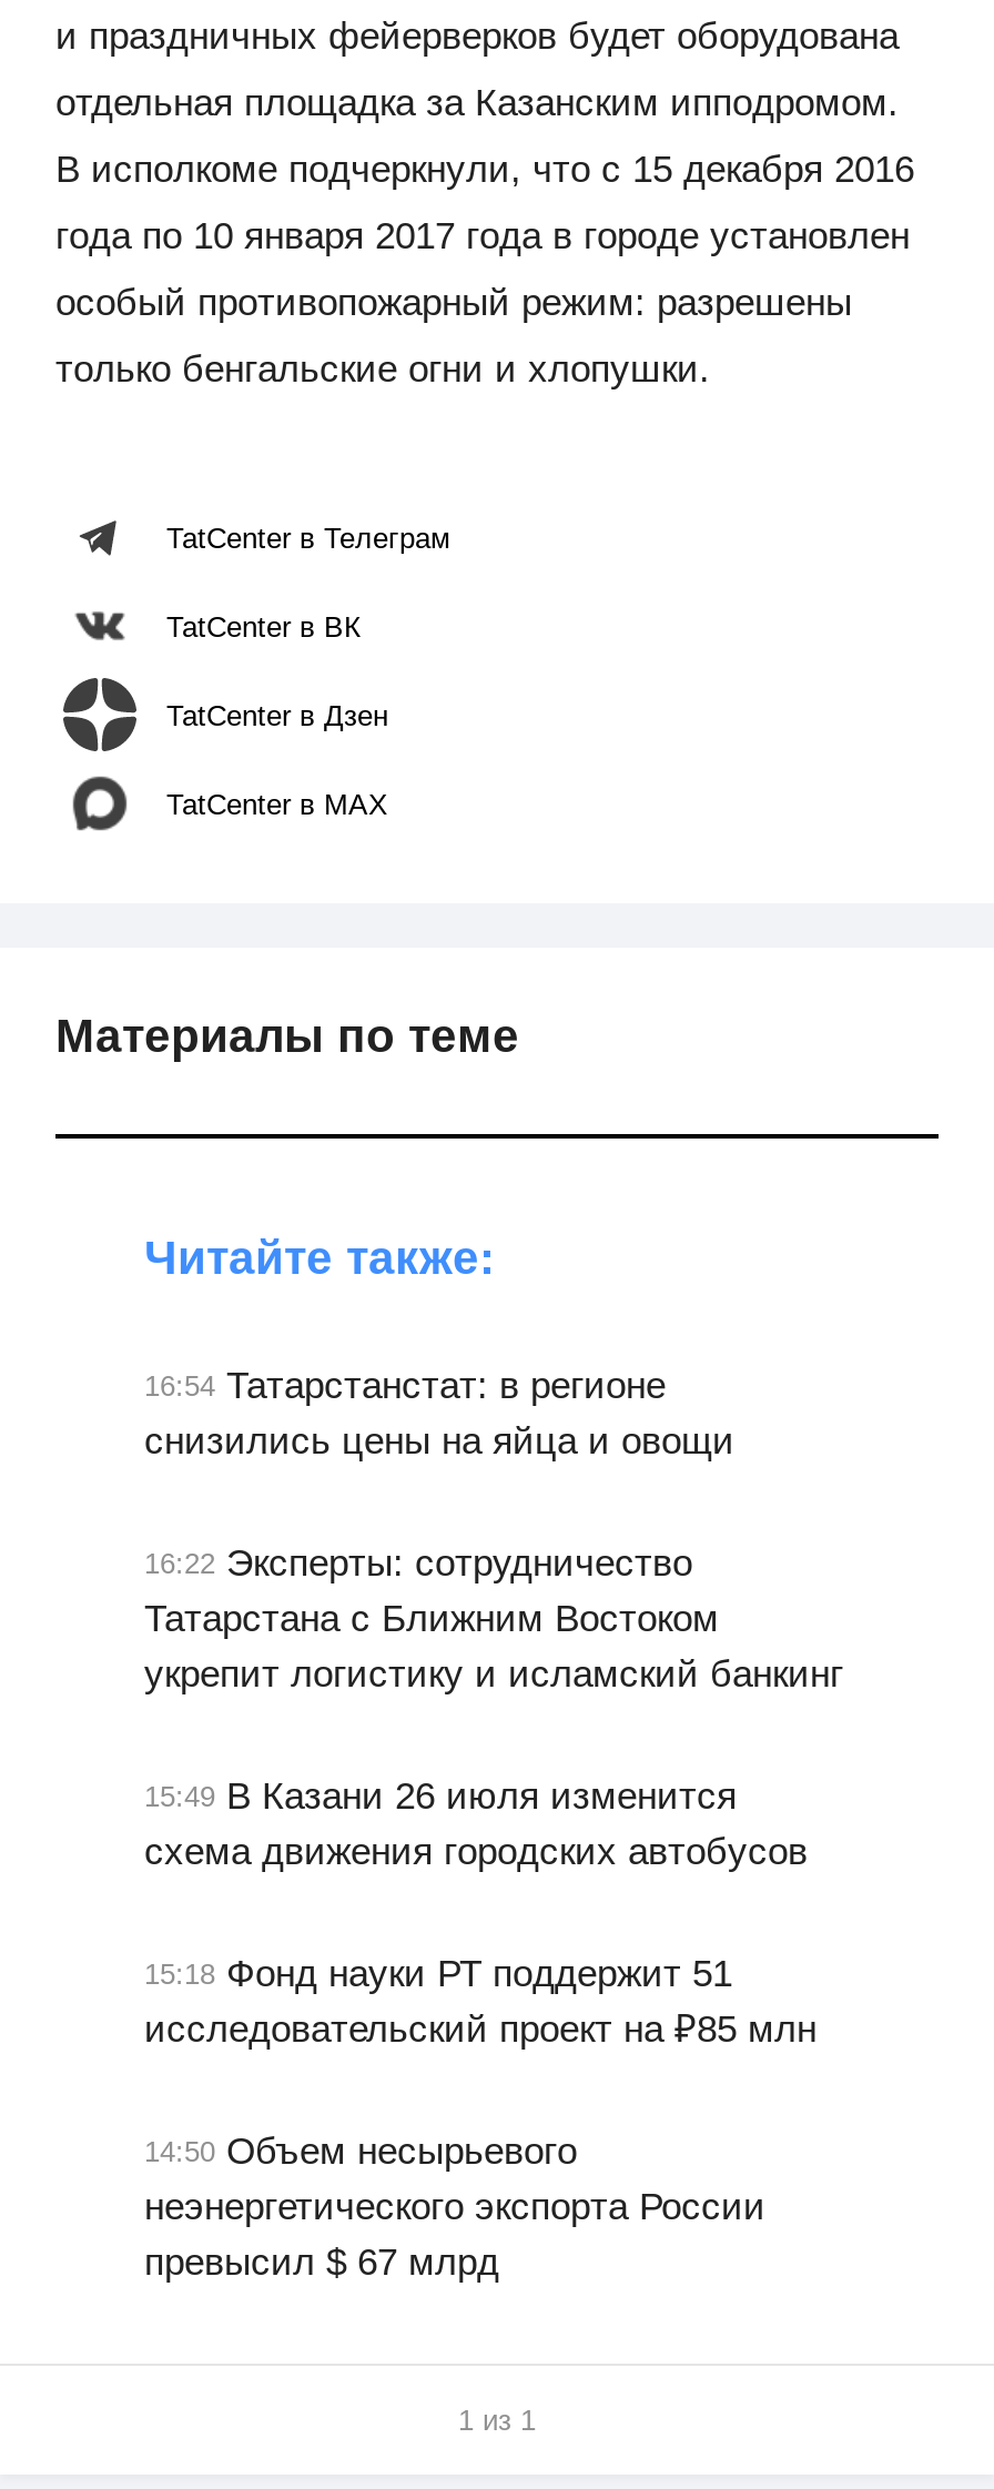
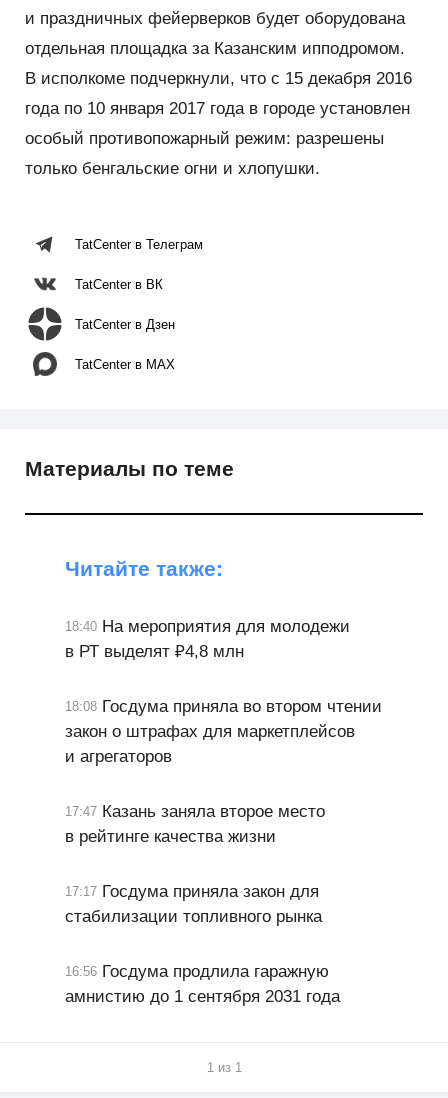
- 16:54 Татарстанстат: в регионе
- снизились цены на яйца и овощи
+ 18:40 На мероприятия для молодежи
+ в РТ выделят ₽4,8 млн

- 16:22 Эксперты: сотрудничество
- Татарстана с Ближним Востоком
- укрепит логистику и исламский банкинг
+ 18:08 Госдума приняла во втором чтении
+ закон о штрафах для маркетплейсов
+ и агрегаторов

- 15:49 В Казани 26 июля изменится
- схема движения городских автобусов
+ 17:47 Казань заняла второе место
+ в рейтинге качества жизни

- 15:18 Фонд науки РТ поддержит 51
- исследовательский проект на ₽85 млн
+ 17:17 Госдума приняла закон для
+ стабилизации топливного рынка

- 14:50 Объем несырьевого
- неэнергетического экспорта России
- превысил $ 67 млрд
+ 16:56 Госдума продлила гаражную
+ амнистию до 1 сентября 2031 года
